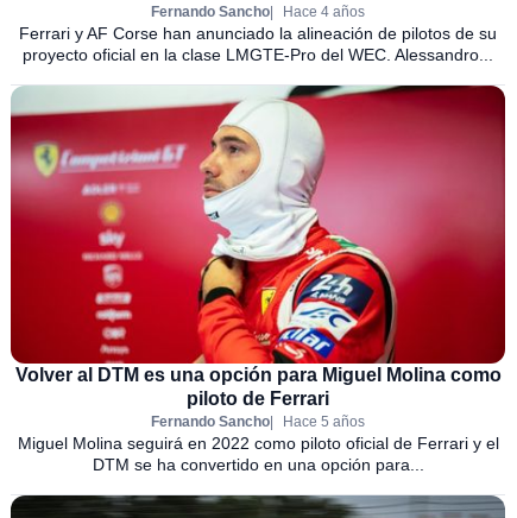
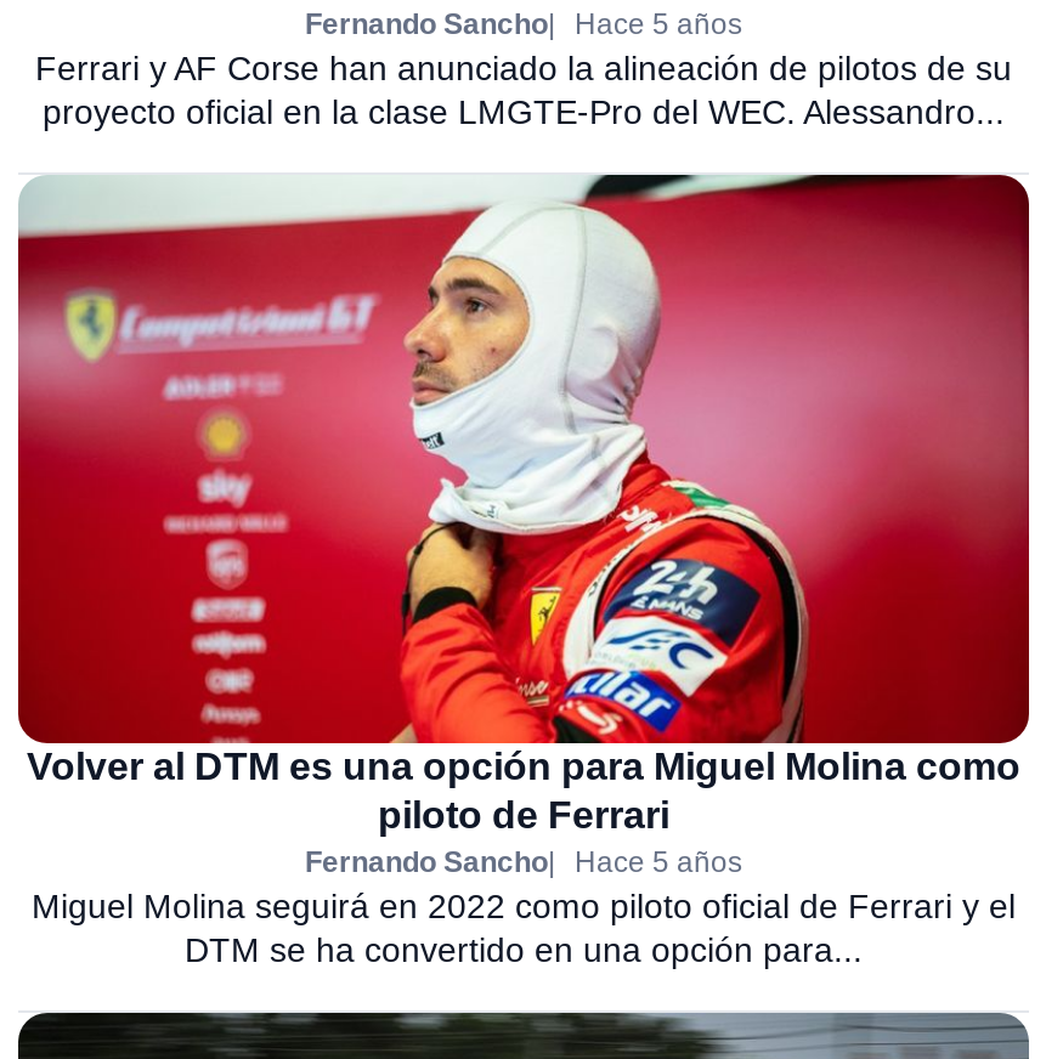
- Fernando Sancho Hace 4 años
+ Fernando Sancho Hace 5 años
